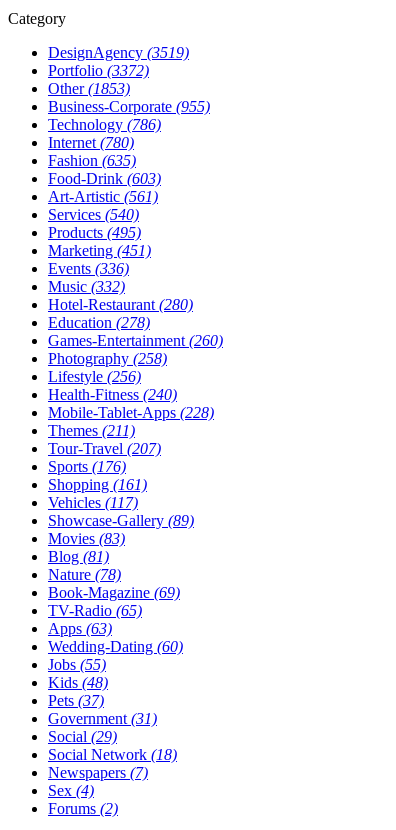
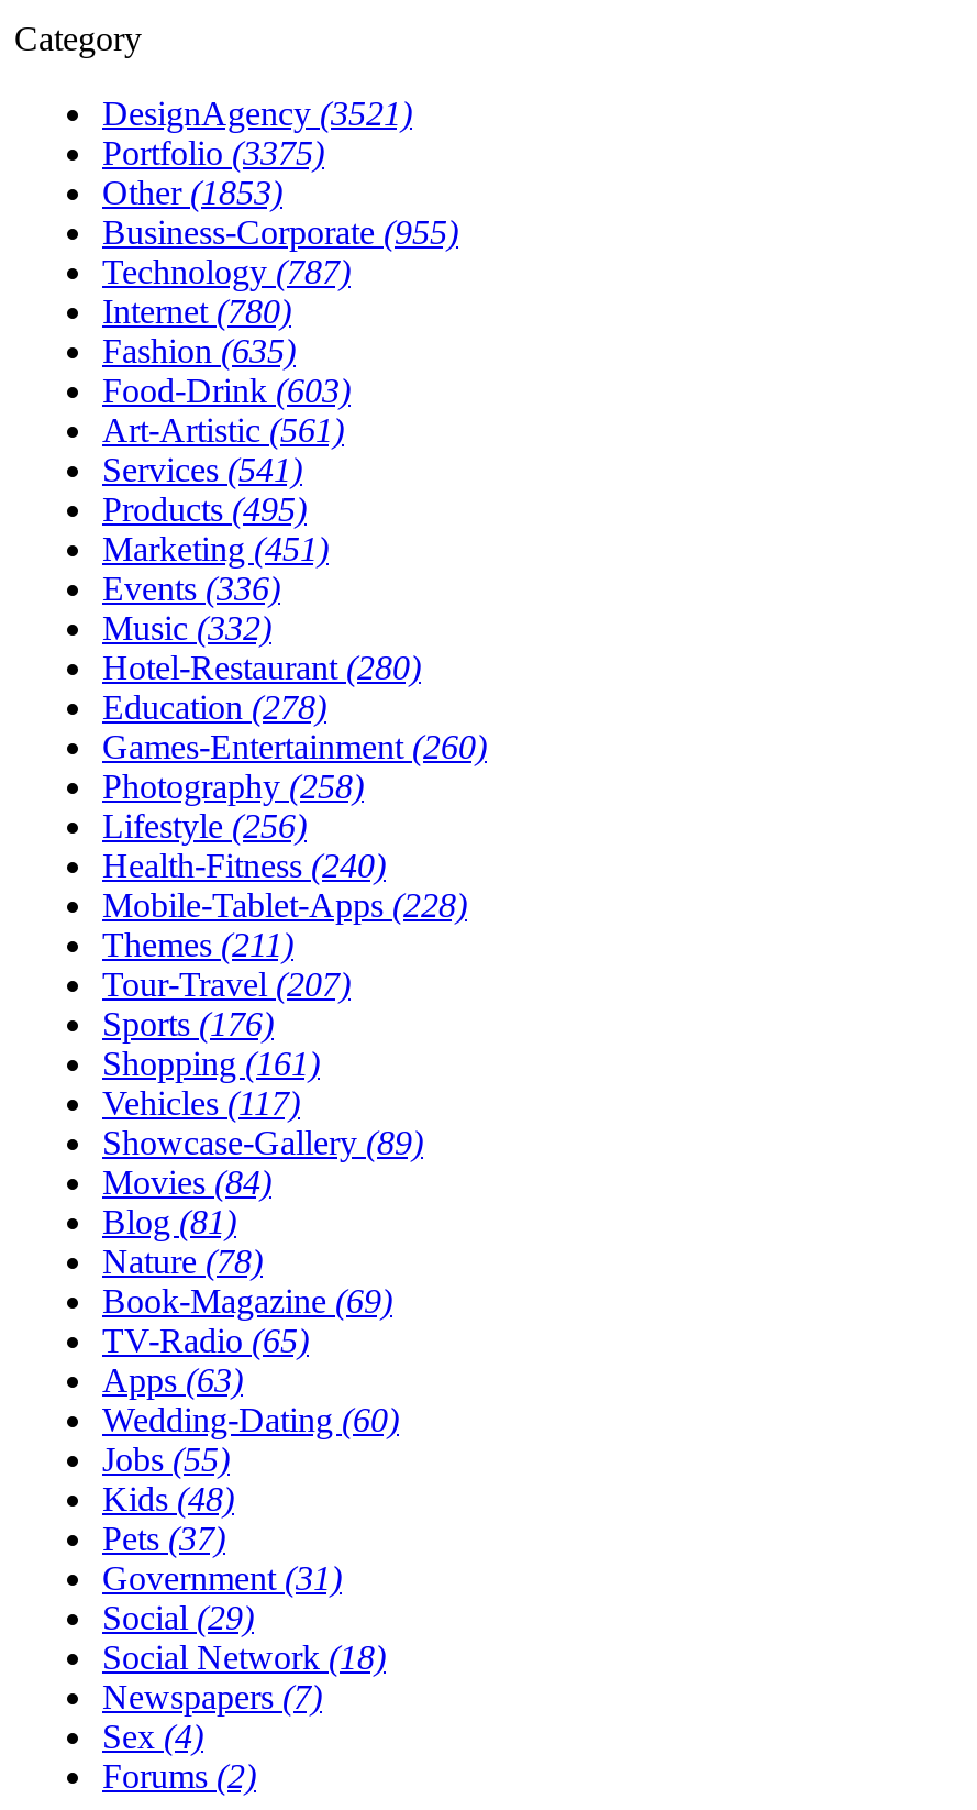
- DesignAgency (3519)
+ DesignAgency (3521)

- Portfolio (3372)
+ Portfolio (3375)

- Technology (786)
+ Technology (787)

- Services (540)
+ Services (541)

- Movies (83)
+ Movies (84)
